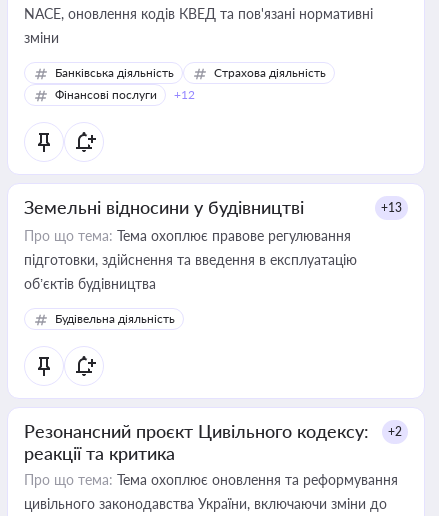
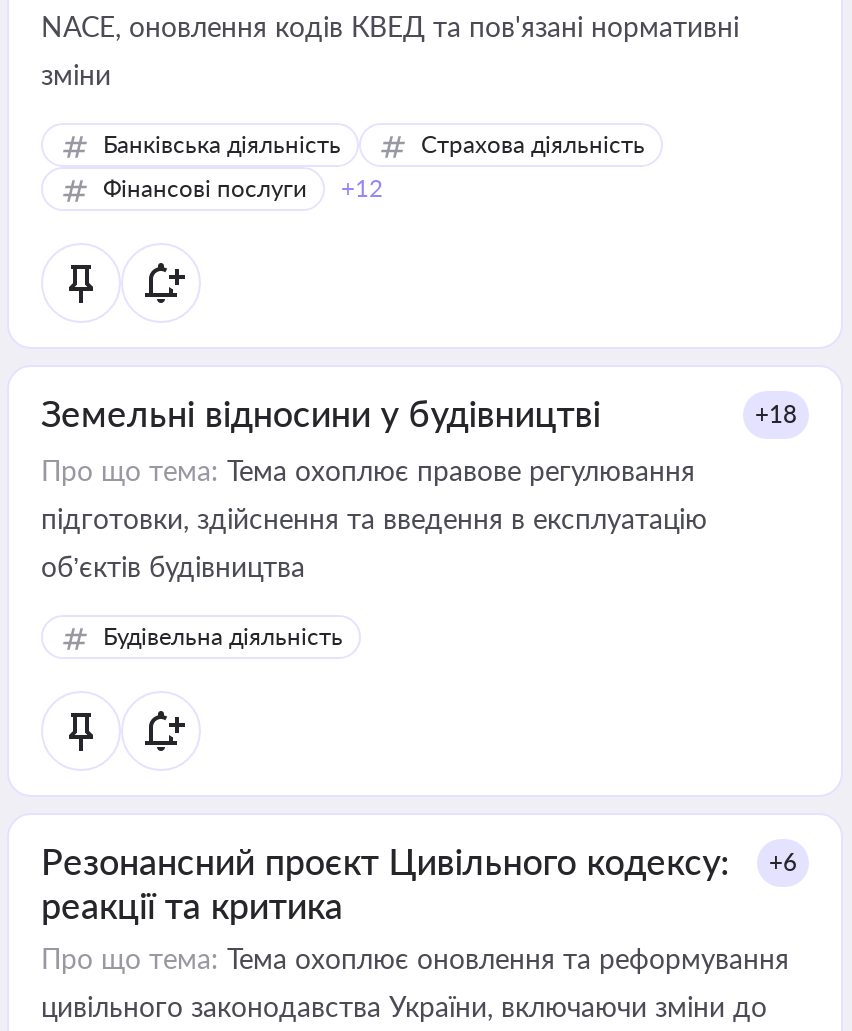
- +13
+ +18

- Резонансний проєкт Цивільного кодексу: +2
+ Резонансний проєкт Цивільного кодексу: +6
